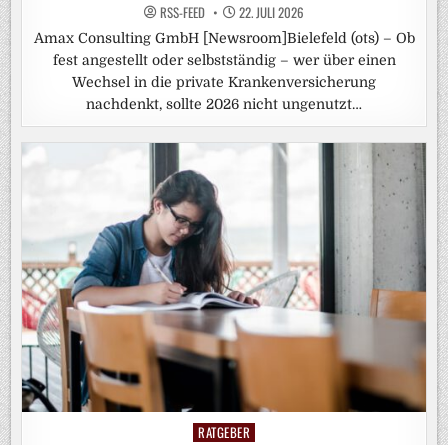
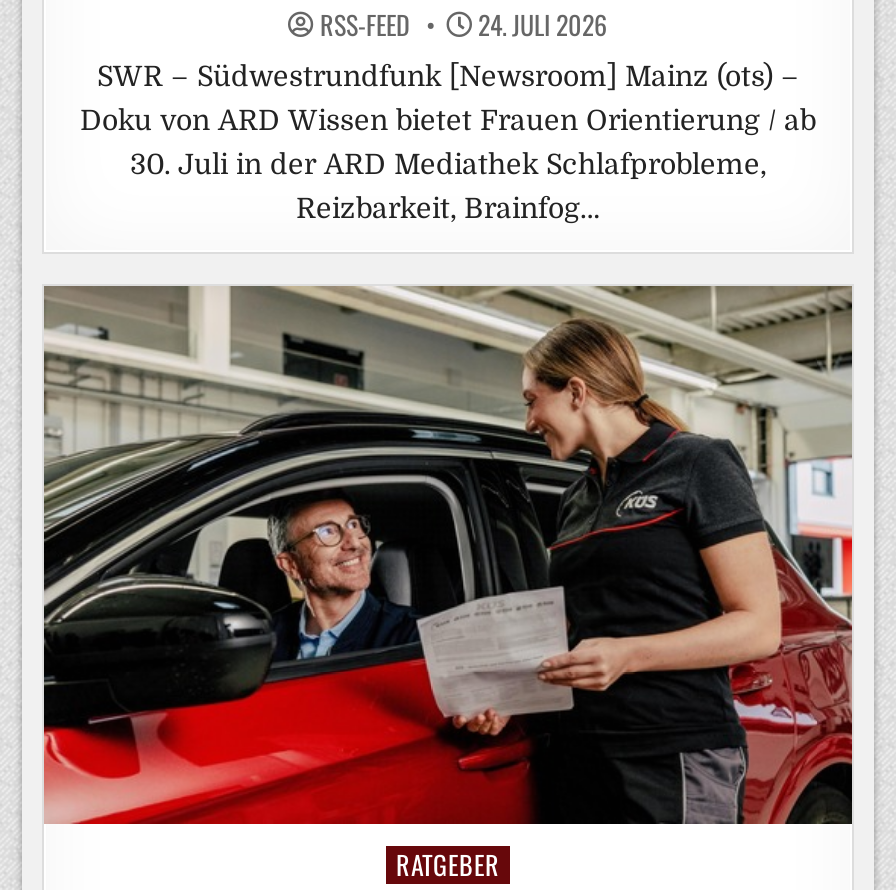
- 22. JULI 2026
- Amax Consulting GmbH [Newsroom]Bielefeld (ots) – Ob
- fest angestellt oder selbstständig – wer über einen
- Wechsel in die private Krankenversicherung
- nachdenkt, sollte 2026 nicht ungenutzt…
+ 24. JULI 2026
+ SWR – Südwestrundfunk [Newsroom] Mainz (ots) –
+ Doku von ARD Wissen bietet Frauen Orientierung / ab
+ 30. Juli in der ARD Mediathek Schlafprobleme,
+ Reizbarkeit, Brainfog…

- [image]
+ [image]
